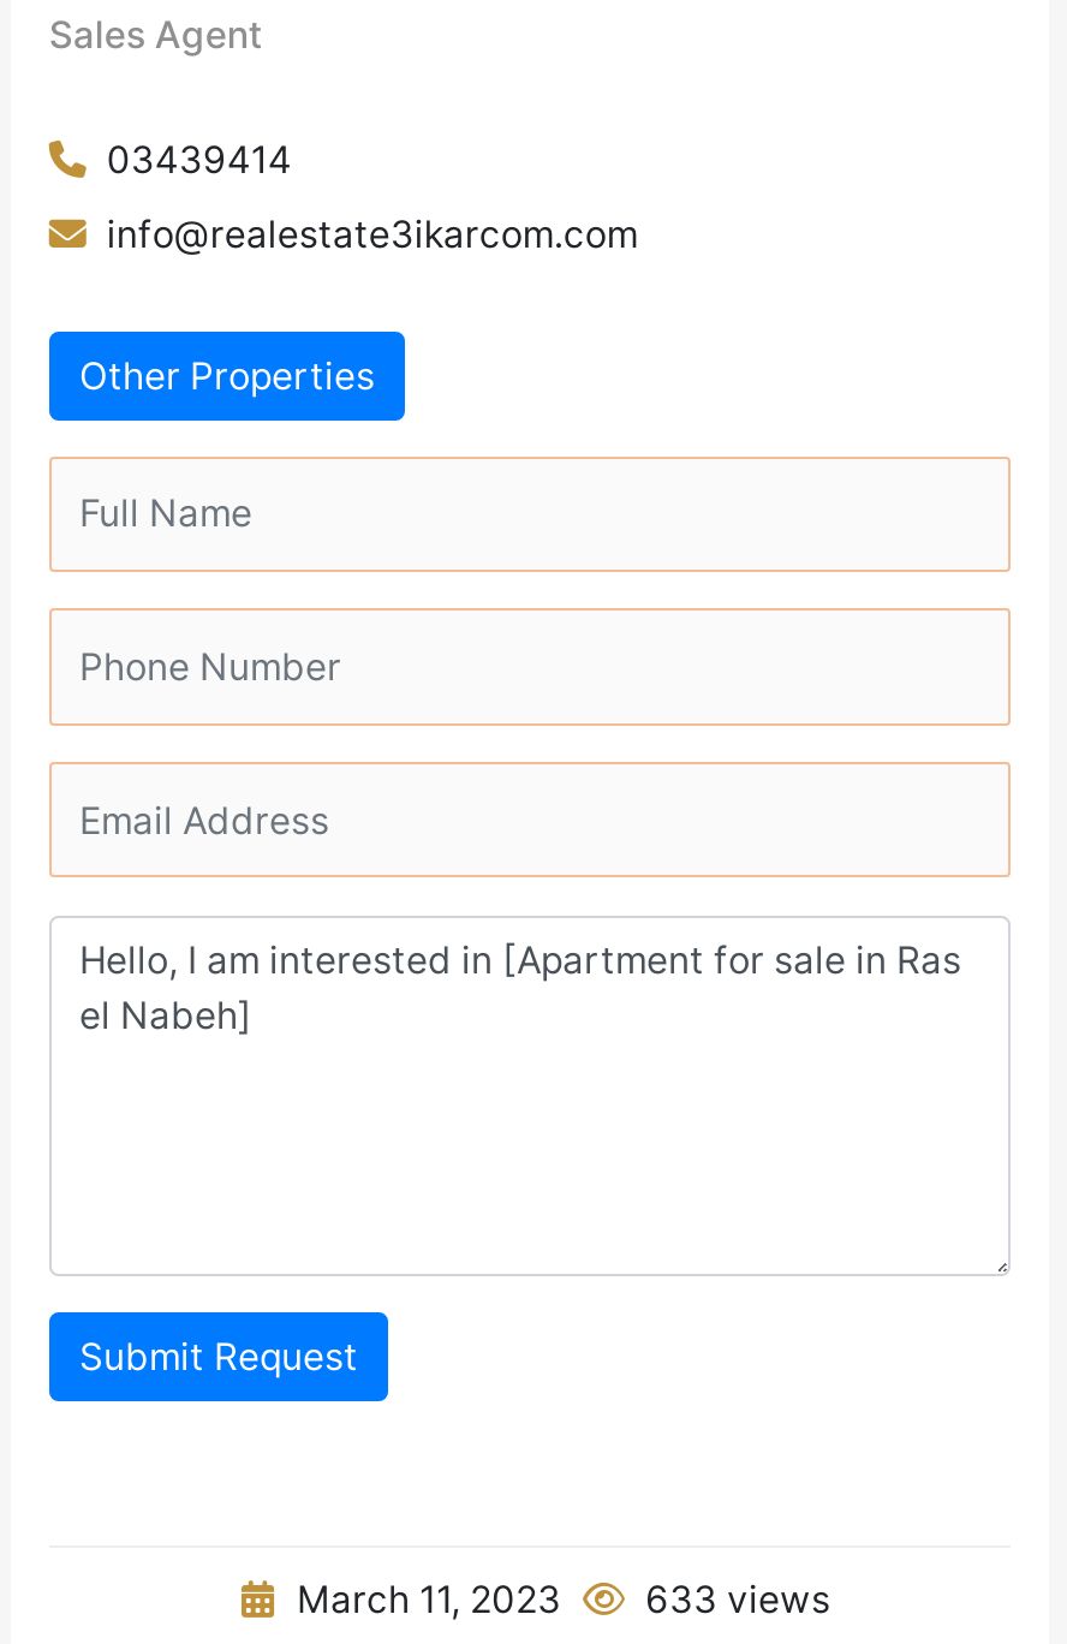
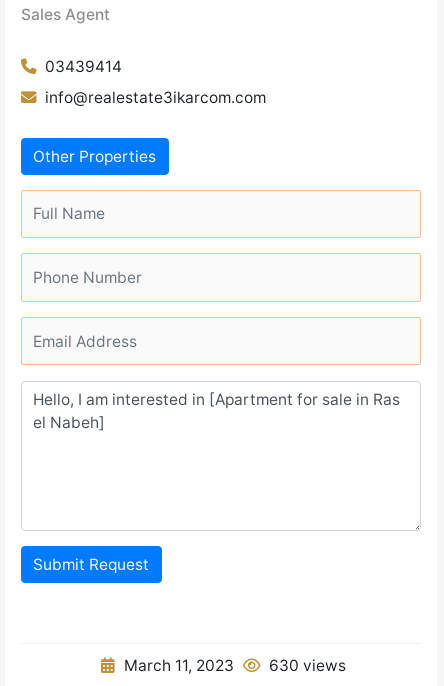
- March 11, 2023 633 views
+ March 11, 2023 630 views
